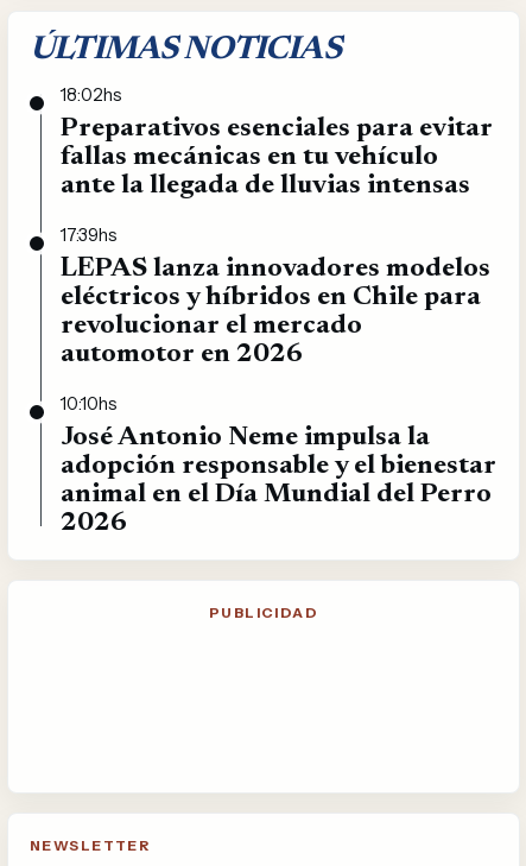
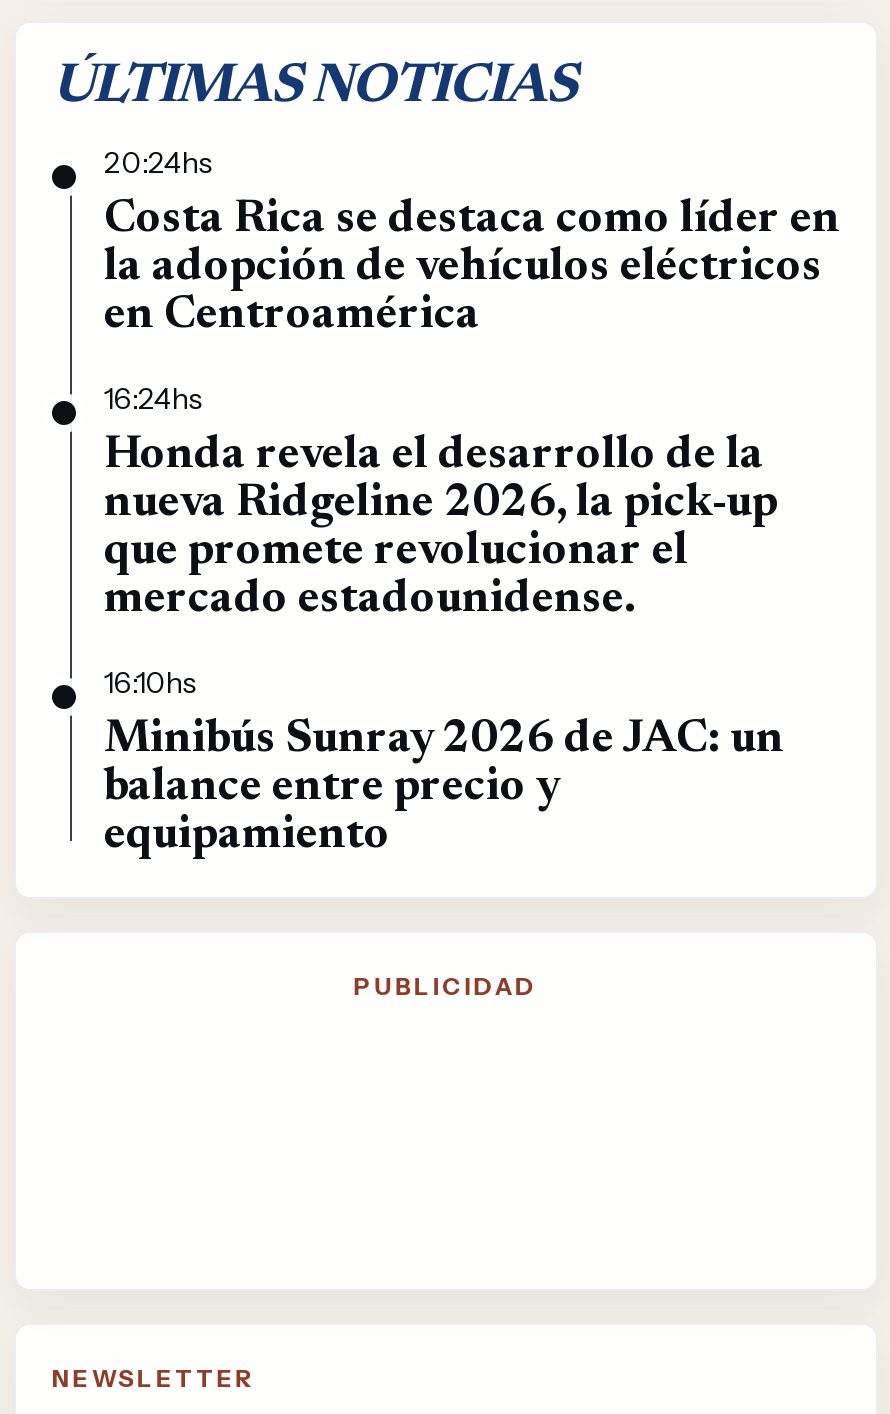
- 18:02hs
- Preparativos esenciales para evitar
- fallas mecánicas en tu vehículo
- ante la llegada de lluvias intensas
+ 20:24hs
+ Costa Rica se destaca como líder en
+ la adopción de vehículos eléctricos
+ en Centroamérica

- 17:39hs
- LEPAS lanza innovadores modelos
- eléctricos y híbridos en Chile para
- revolucionar el mercado
- automotor en 2026
+ 16:24hs
+ Honda revela el desarrollo de la
+ nueva Ridgeline 2026, la pick-up
+ que promete revolucionar el
+ mercado estadounidense.

- 10:10hs
- José Antonio Neme impulsa la
- adopción responsable y el bienestar
- animal en el Día Mundial del Perro
- 2026
+ 16:10hs
+ Minibús Sunray 2026 de JAC: un
+ balance entre precio y
+ equipamiento
